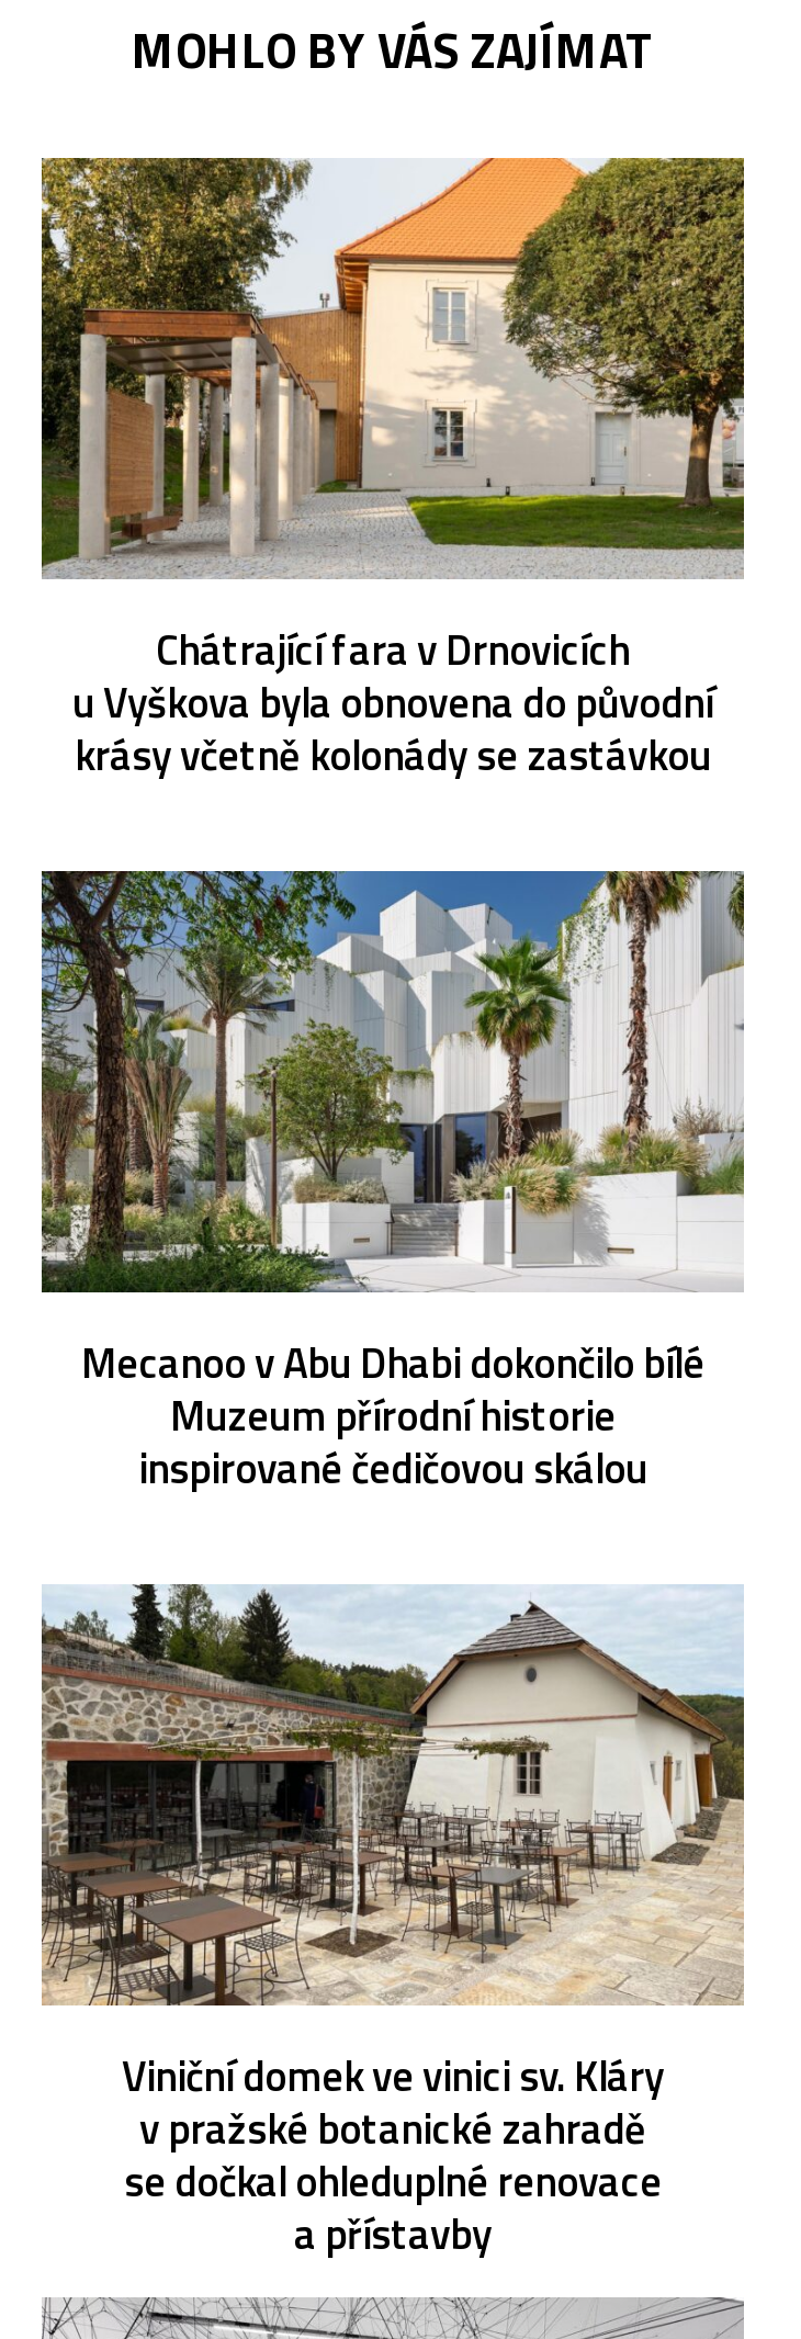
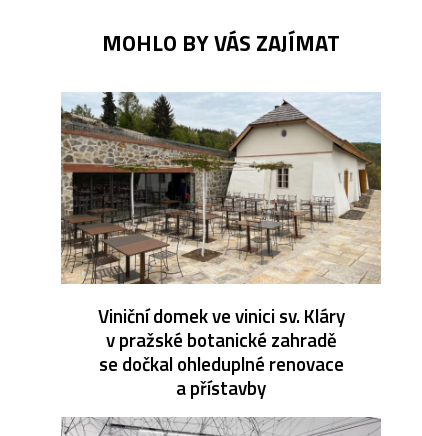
- [image]
- Chátrající fara v Drnovicích
- u Vyškova byla obnovena do původní
- krásy včetně kolonády se zastávkou

- [image]
- Mecanoo v Abu Dhabi dokončilo bílé
- Muzeum přírodní historie
- inspirované čedičovou skálou
